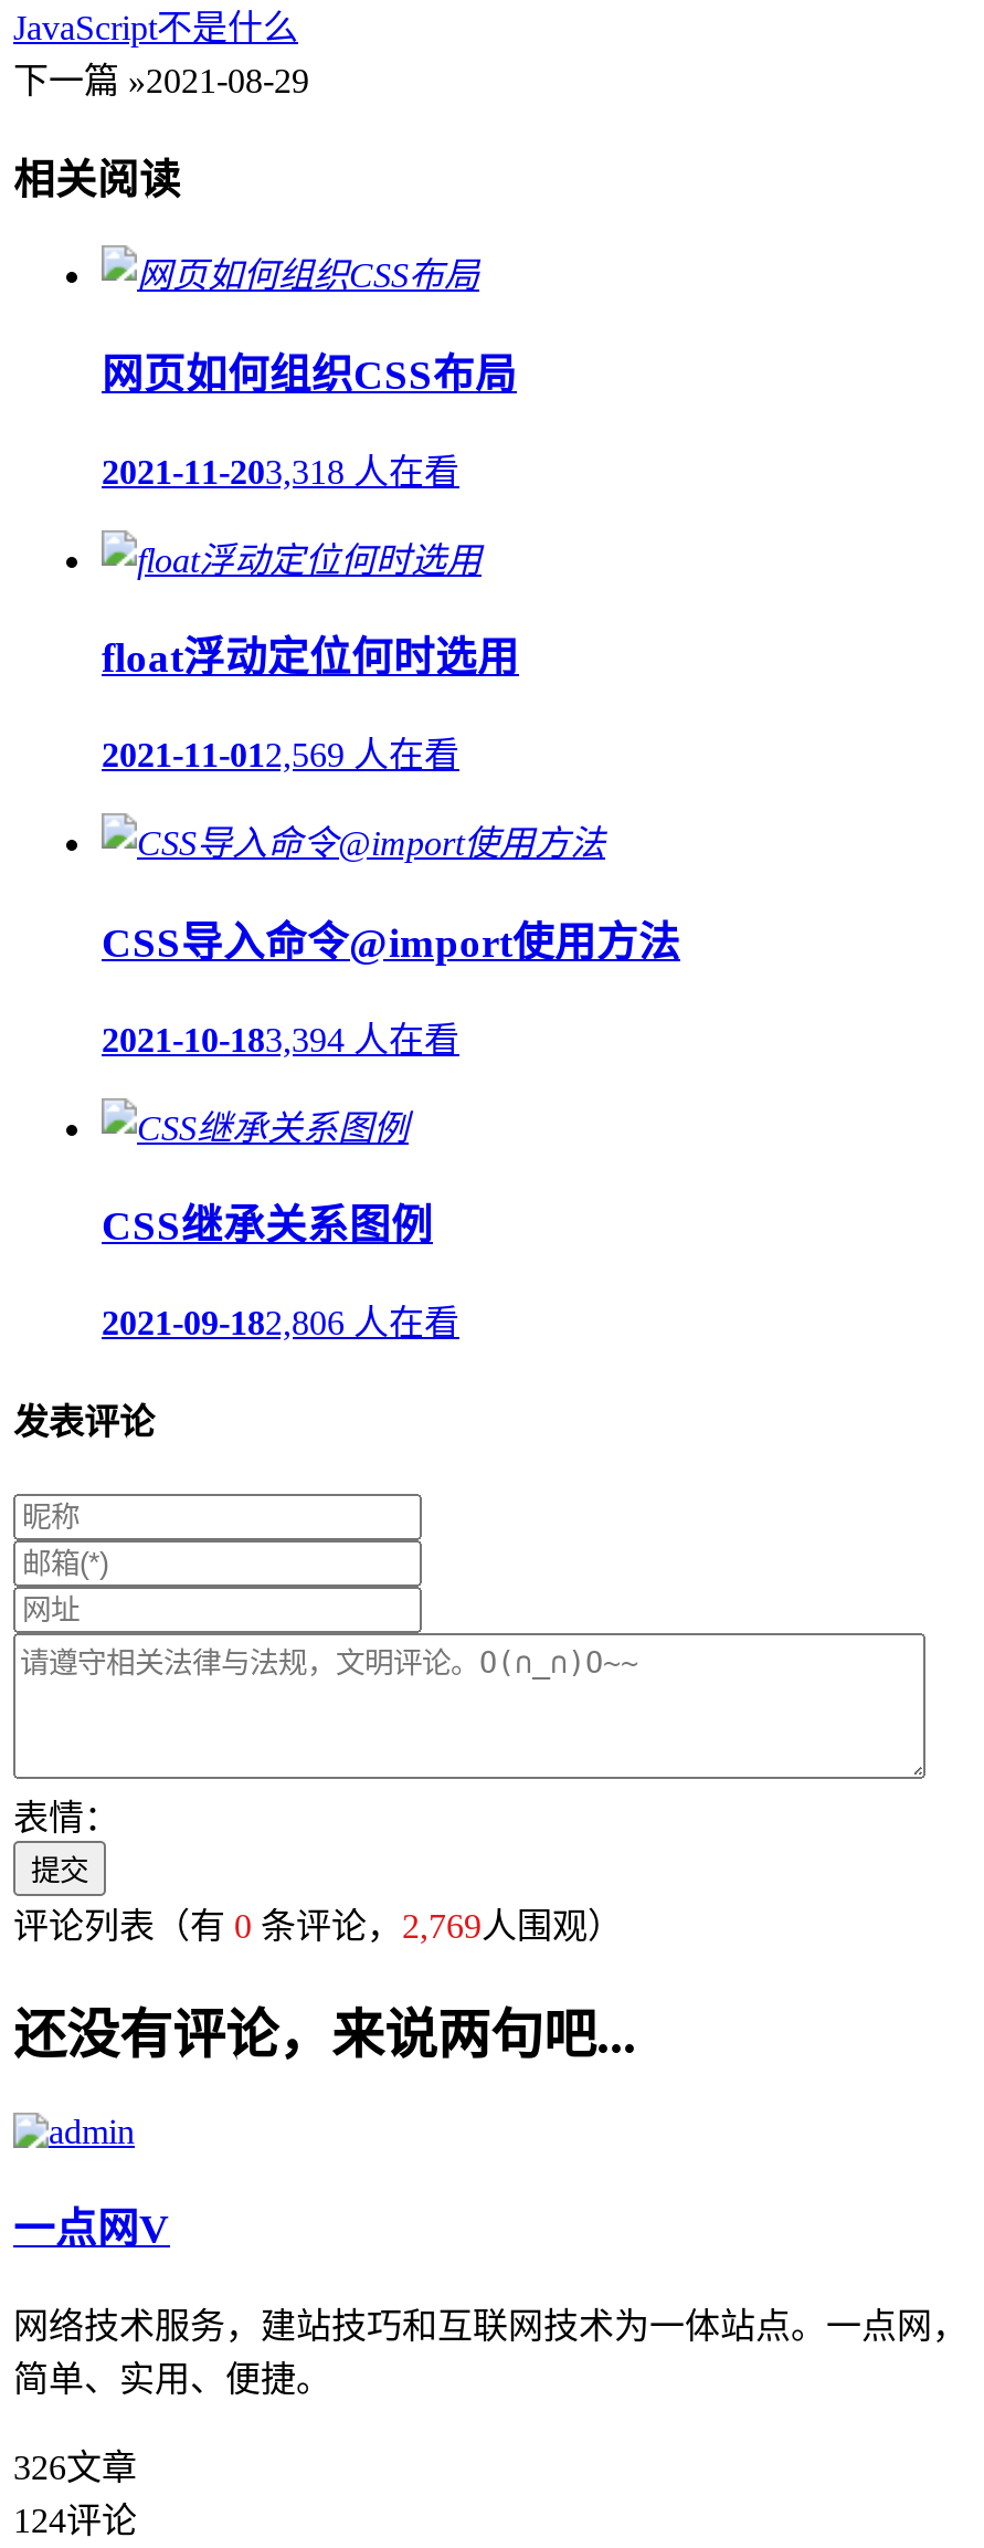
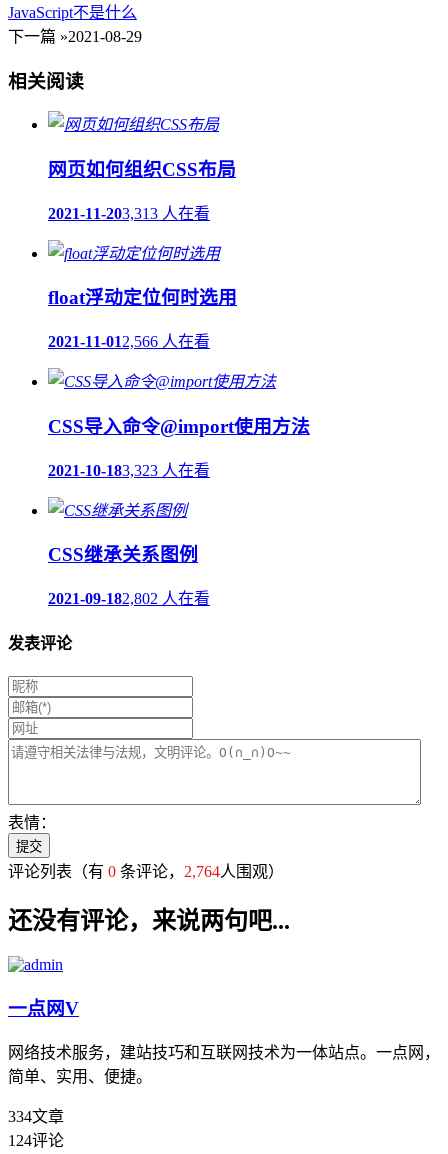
- 2021-11-203,318 人在看
+ 2021-11-203,313 人在看

- 2021-11-012,569 人在看
+ 2021-11-012,566 人在看

- 2021-10-183,394 人在看
+ 2021-10-183,323 人在看

- 2021-09-182,806 人在看
+ 2021-09-182,802 人在看

- 评论列表（有0条评论，2,769人围观）
+ 评论列表（有0条评论，2,764人围观）

- 326文章
+ 334文章
